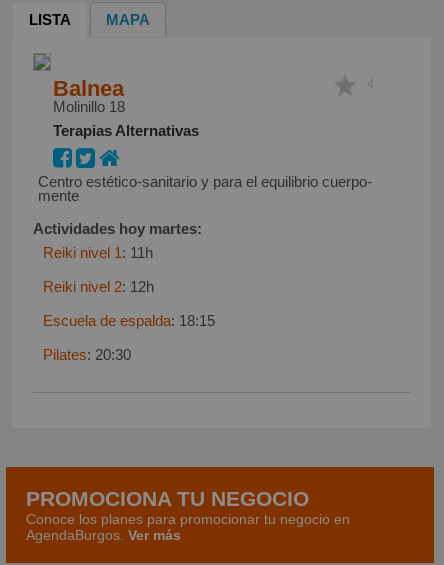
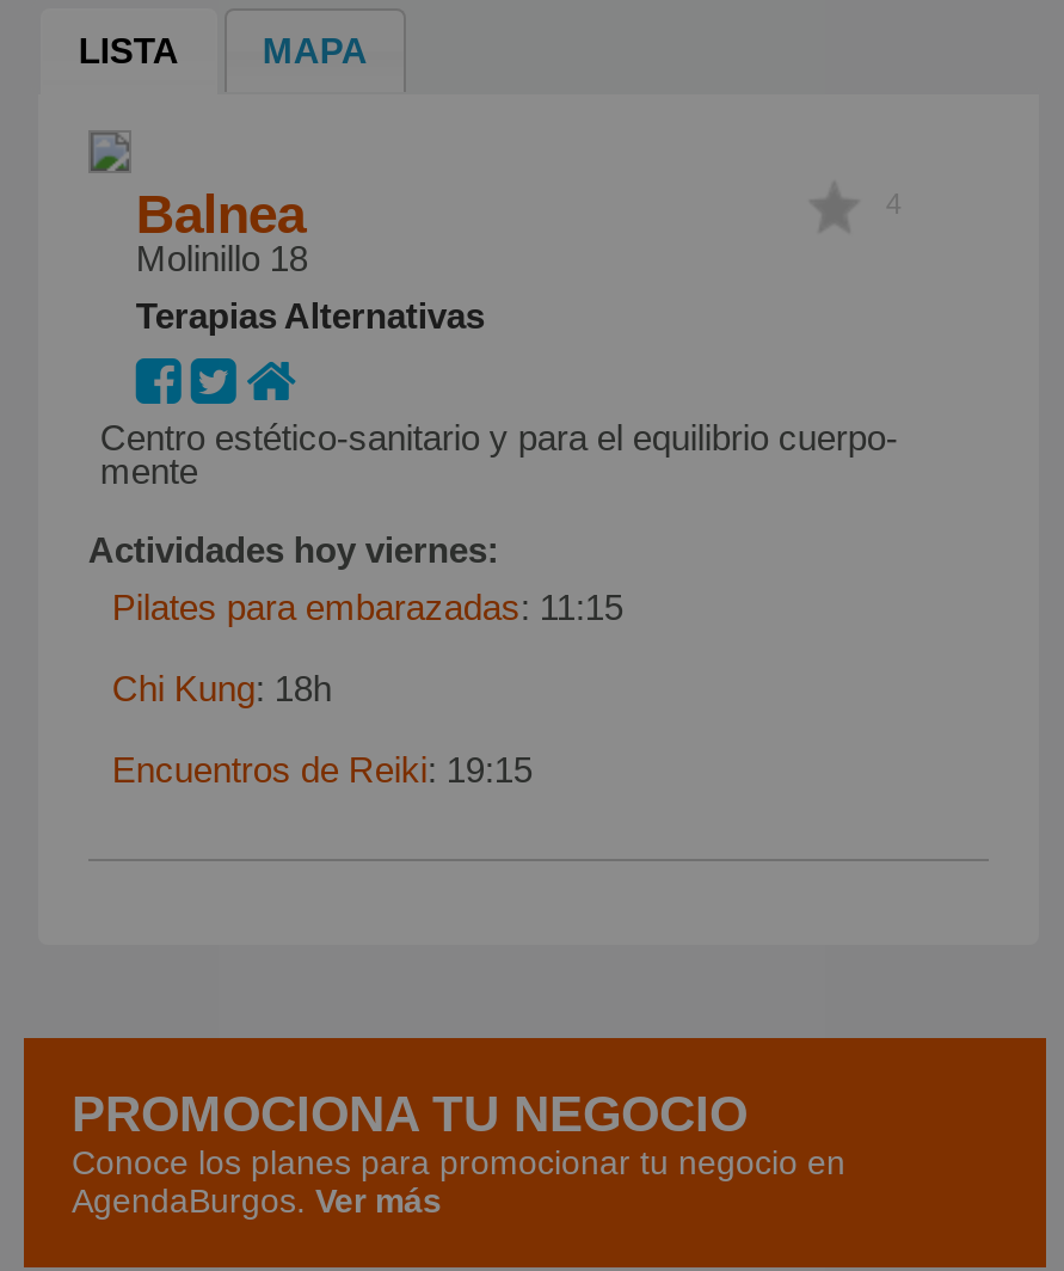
- Actividades hoy martes:
- Reiki nivel 1: 11h
- Reiki nivel 2: 12h
- Escuela de espalda: 18:15
- Pilates: 20:30
+ Actividades hoy viernes:
+ Pilates para embarazadas: 11:15
+ Chi Kung: 18h
+ Encuentros de Reiki: 19:15
